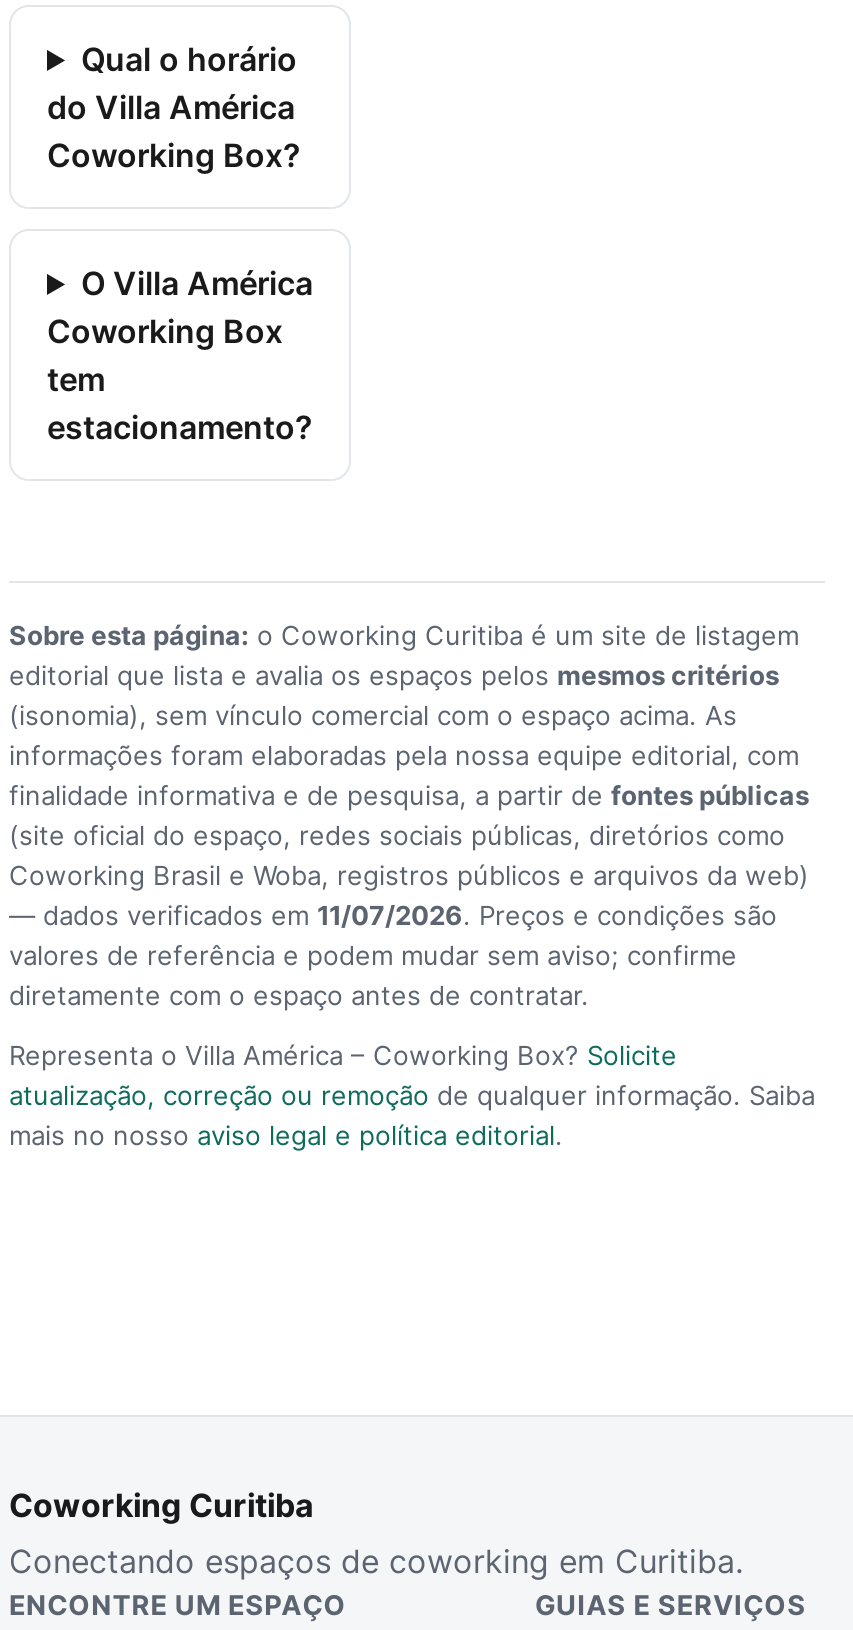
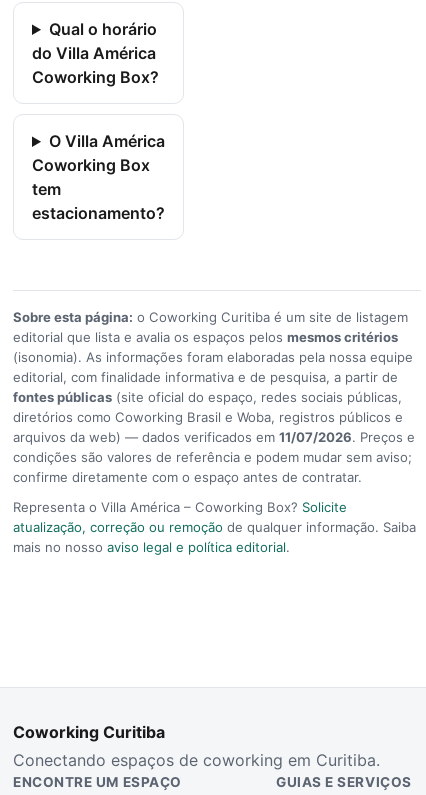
- (isonomia), sem vínculo comercial com o espaço acima. As
- informações foram elaboradas pela nossa equipe editorial, com
- finalidade informativa e de pesquisa, a partir de fontes públicas
- (site oficial do espaço, redes sociais públicas, diretórios como
- Coworking Brasil e Woba, registros públicos e arquivos da web)
- — dados verificados em 11/07/2026. Preços e condições são
- valores de referência e podem mudar sem aviso; confirme
- diretamente com o espaço antes de contratar.
+ (isonomia). As informações foram elaboradas pela nossa equipe
+ editorial, com finalidade informativa e de pesquisa, a partir de
+ fontes públicas (site oficial do espaço, redes sociais públicas,
+ diretórios como Coworking Brasil e Woba, registros públicos e
+ arquivos da web) — dados verificados em 11/07/2026. Preços e
+ condições são valores de referência e podem mudar sem aviso;
+ confirme diretamente com o espaço antes de contratar.
